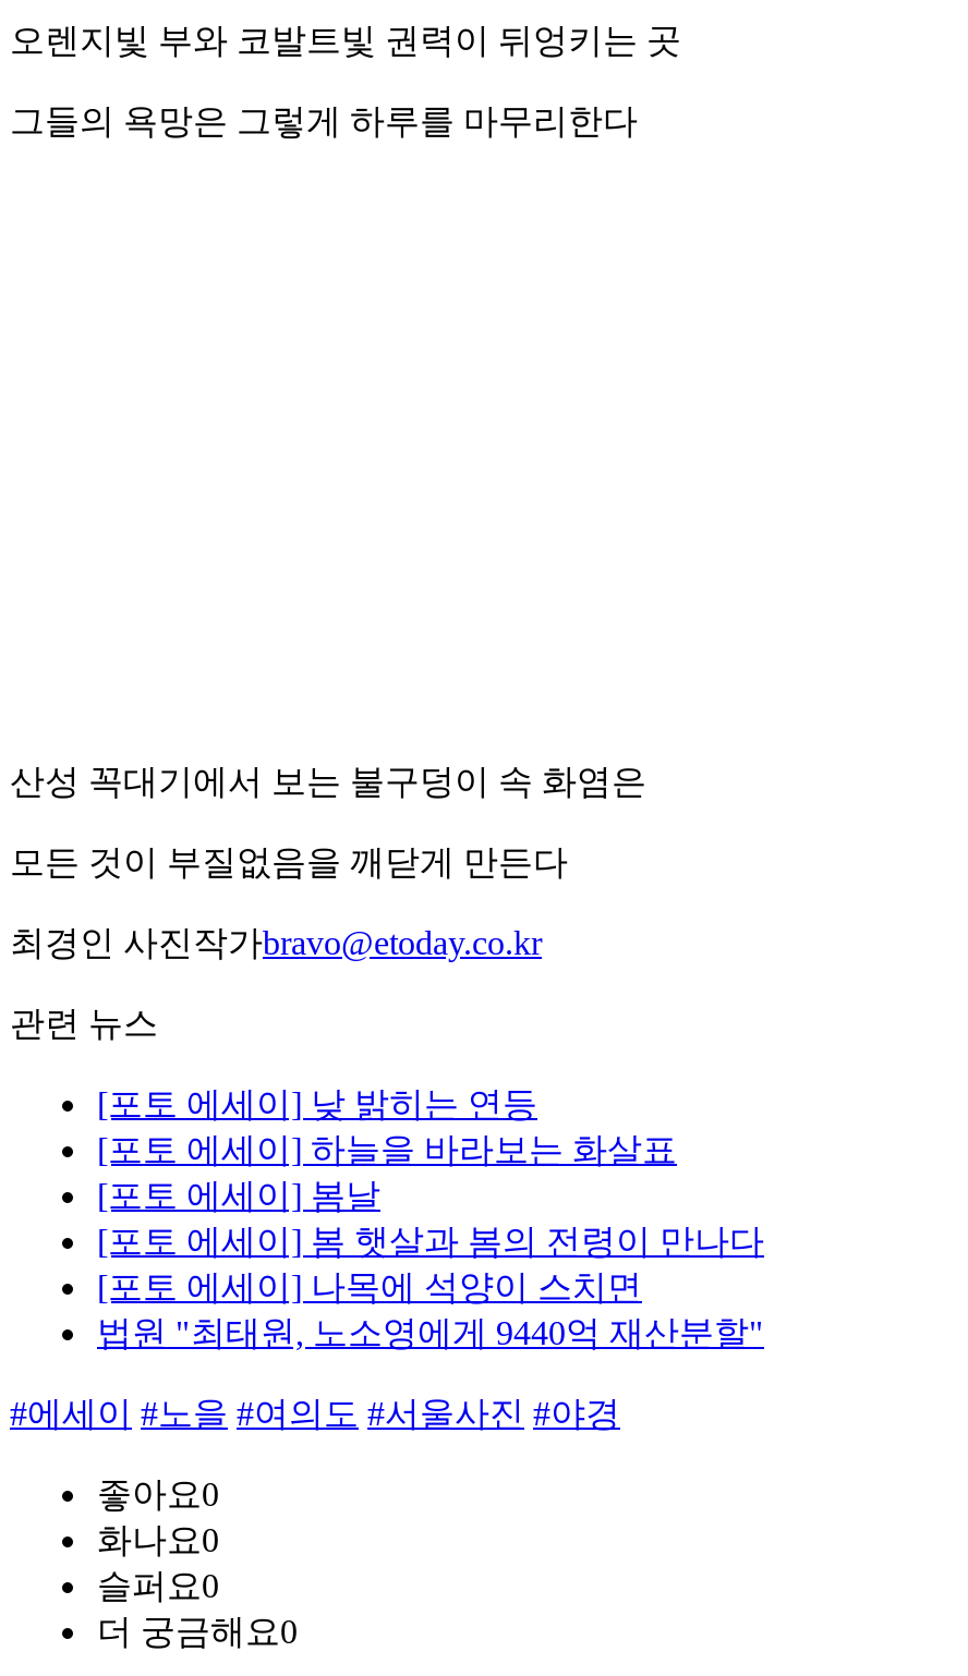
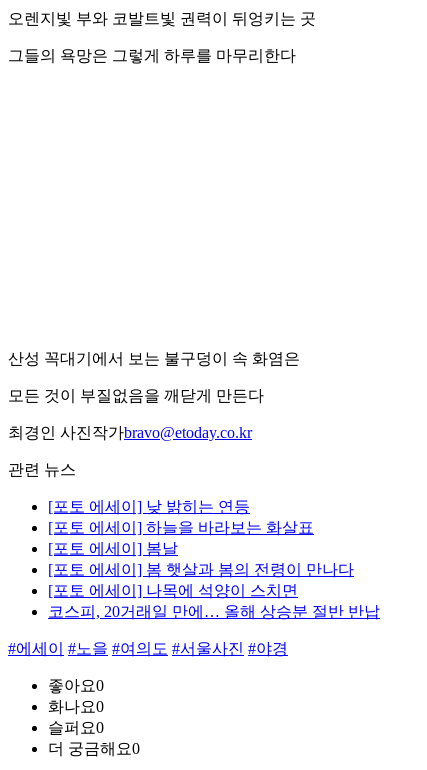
- 법원 "최태원, 노소영에게 9440억 재산분할"
+ 코스피, 20거래일 만에… 올해 상승분 절반 반납
